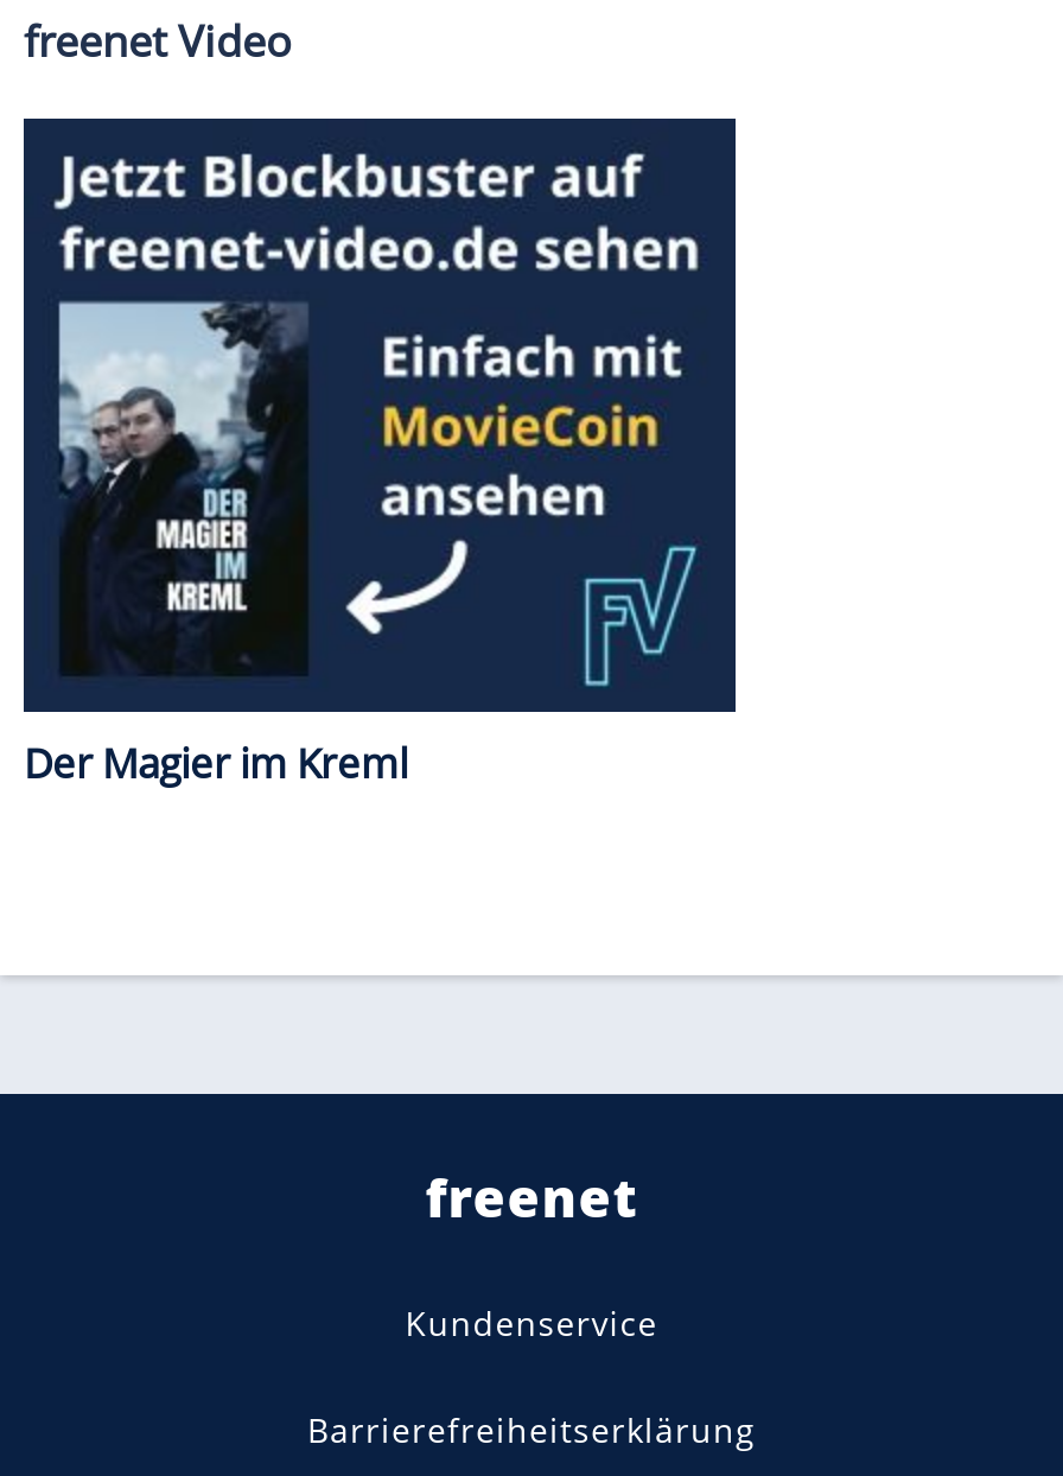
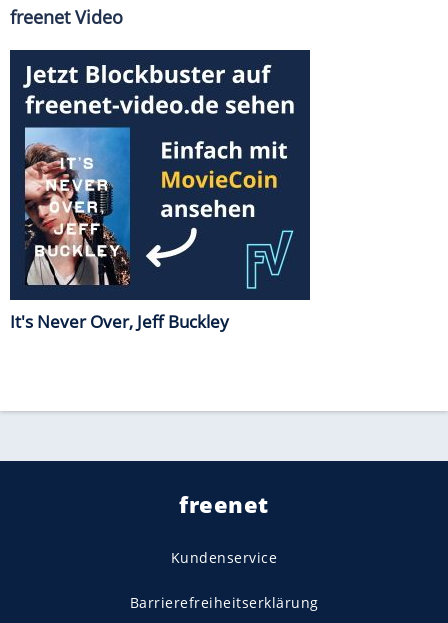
- [image]
- Der Magier im Kreml
+ [image]
+ It's Never Over, Jeff Buckley
